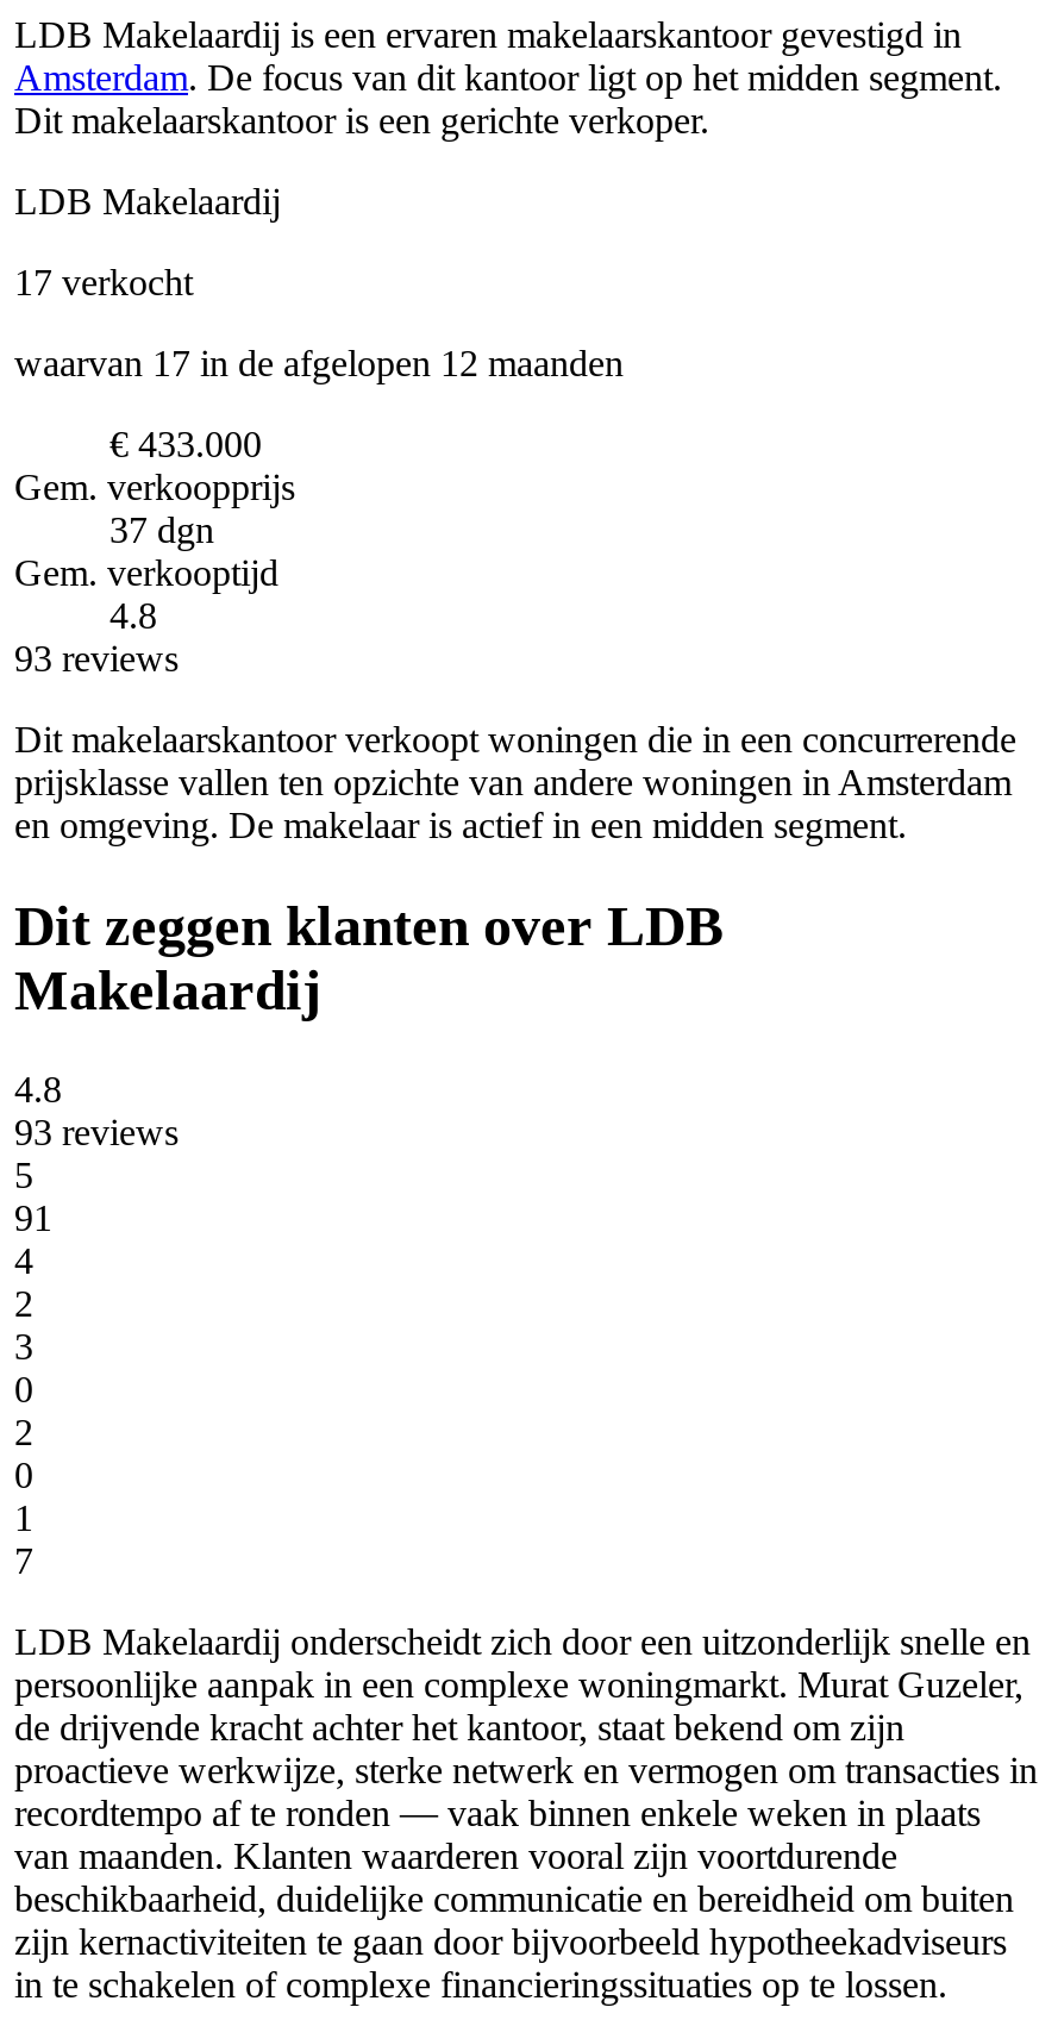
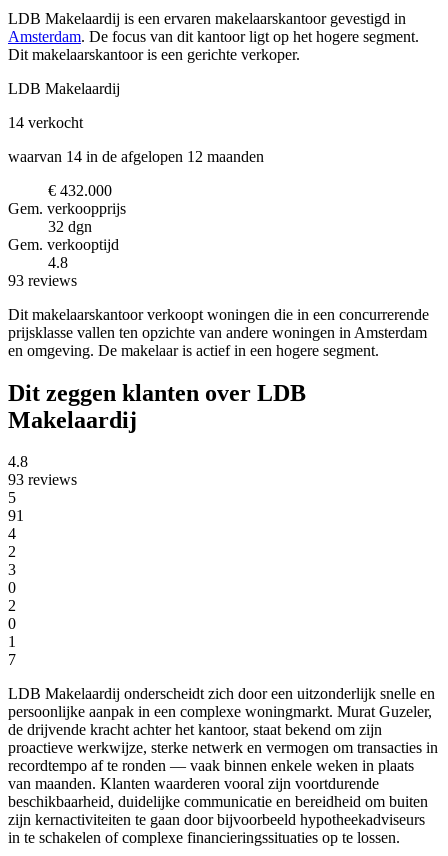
- Amsterdam. De focus van dit kantoor ligt op het midden segment.
+ Amsterdam. De focus van dit kantoor ligt op het hogere segment.

- 17 verkocht
+ 14 verkocht

- waarvan 17 in de afgelopen 12 maanden
+ waarvan 14 in de afgelopen 12 maanden

- € 433.000
+ € 432.000

- 37 dgn
+ 32 dgn

- en omgeving. De makelaar is actief in een midden segment.
+ en omgeving. De makelaar is actief in een hogere segment.
